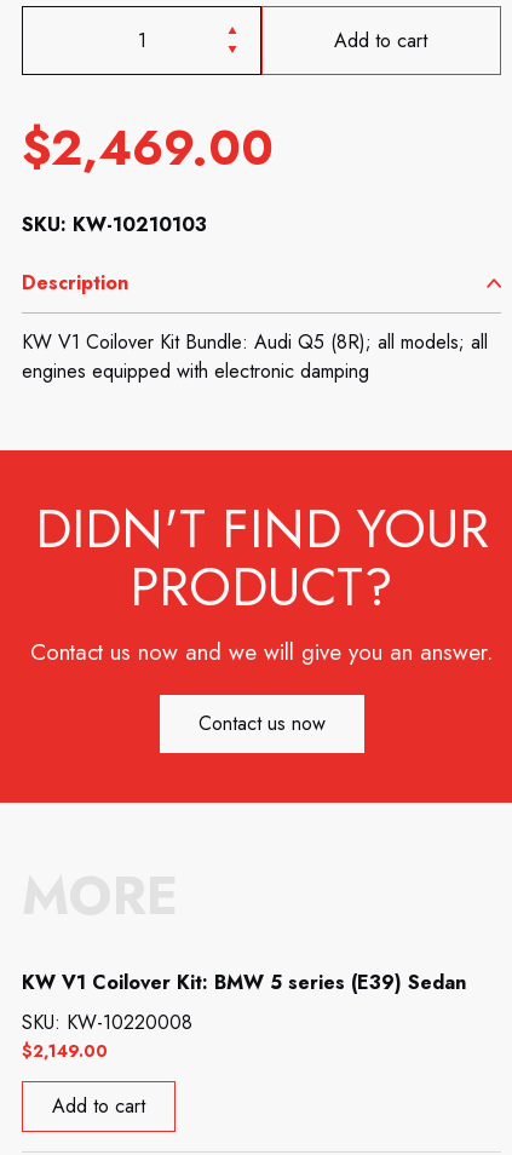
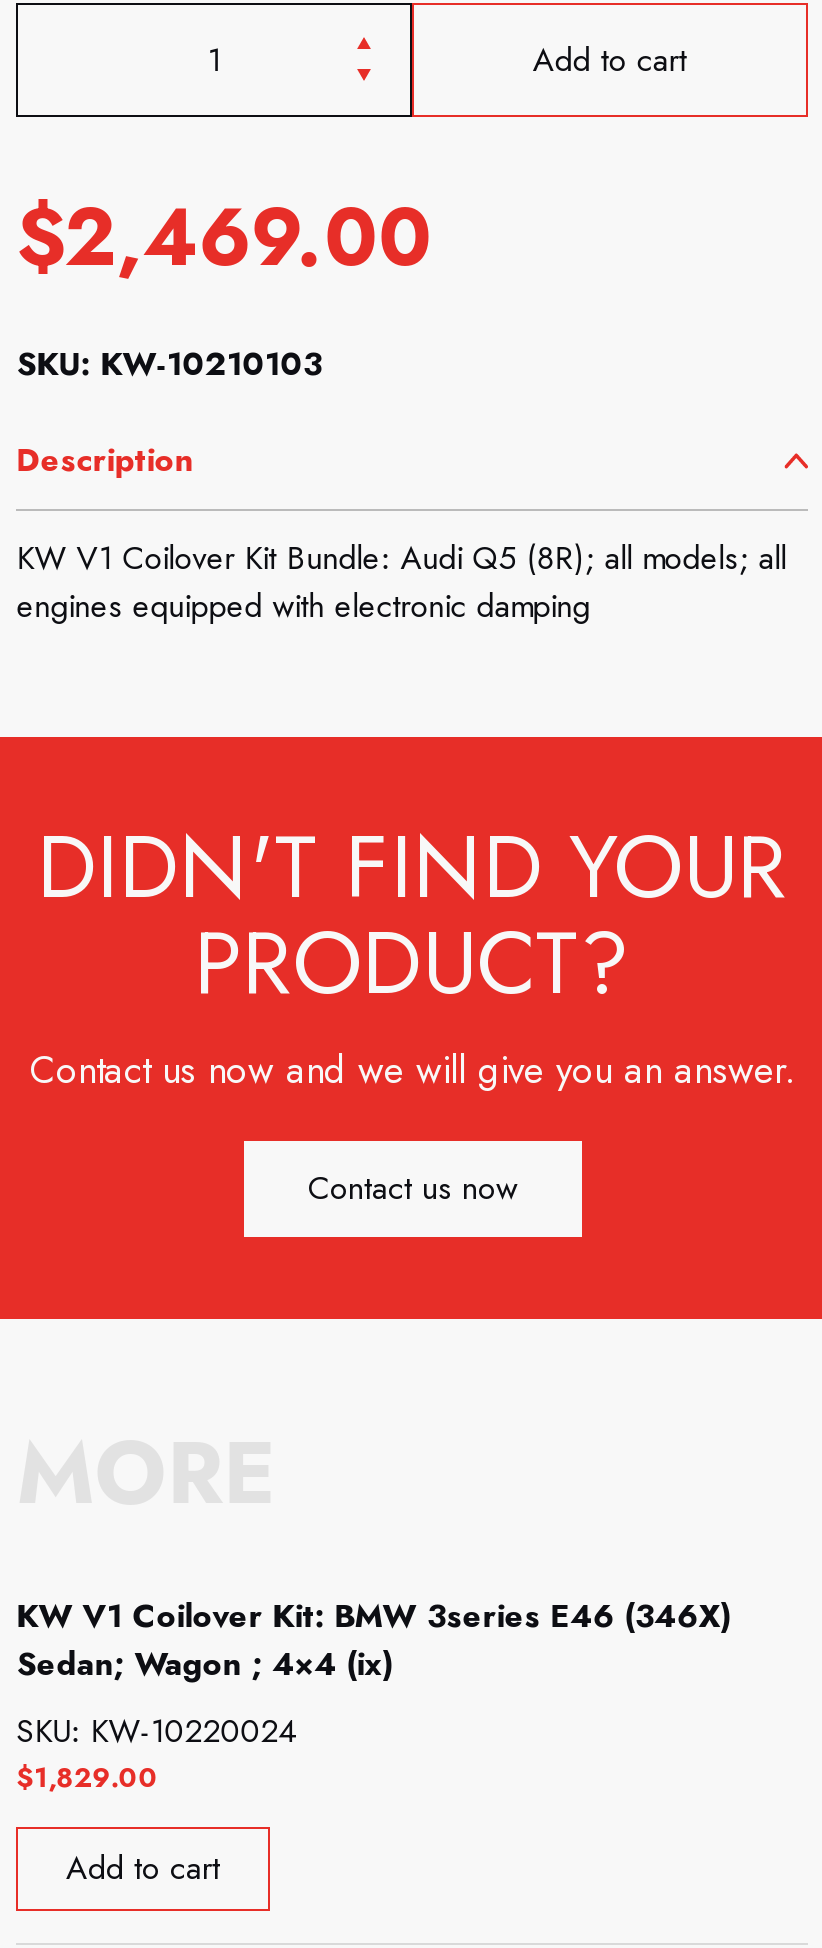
- KW V1 Coilover Kit: BMW 5 series (E39) Sedan
+ KW V1 Coilover Kit: BMW 3series E46 (346X)
+ Sedan; Wagon ; 4×4 (ix)

- SKU: KW-10220008
+ SKU: KW-10220024

- $2,149.00
+ $1,829.00
